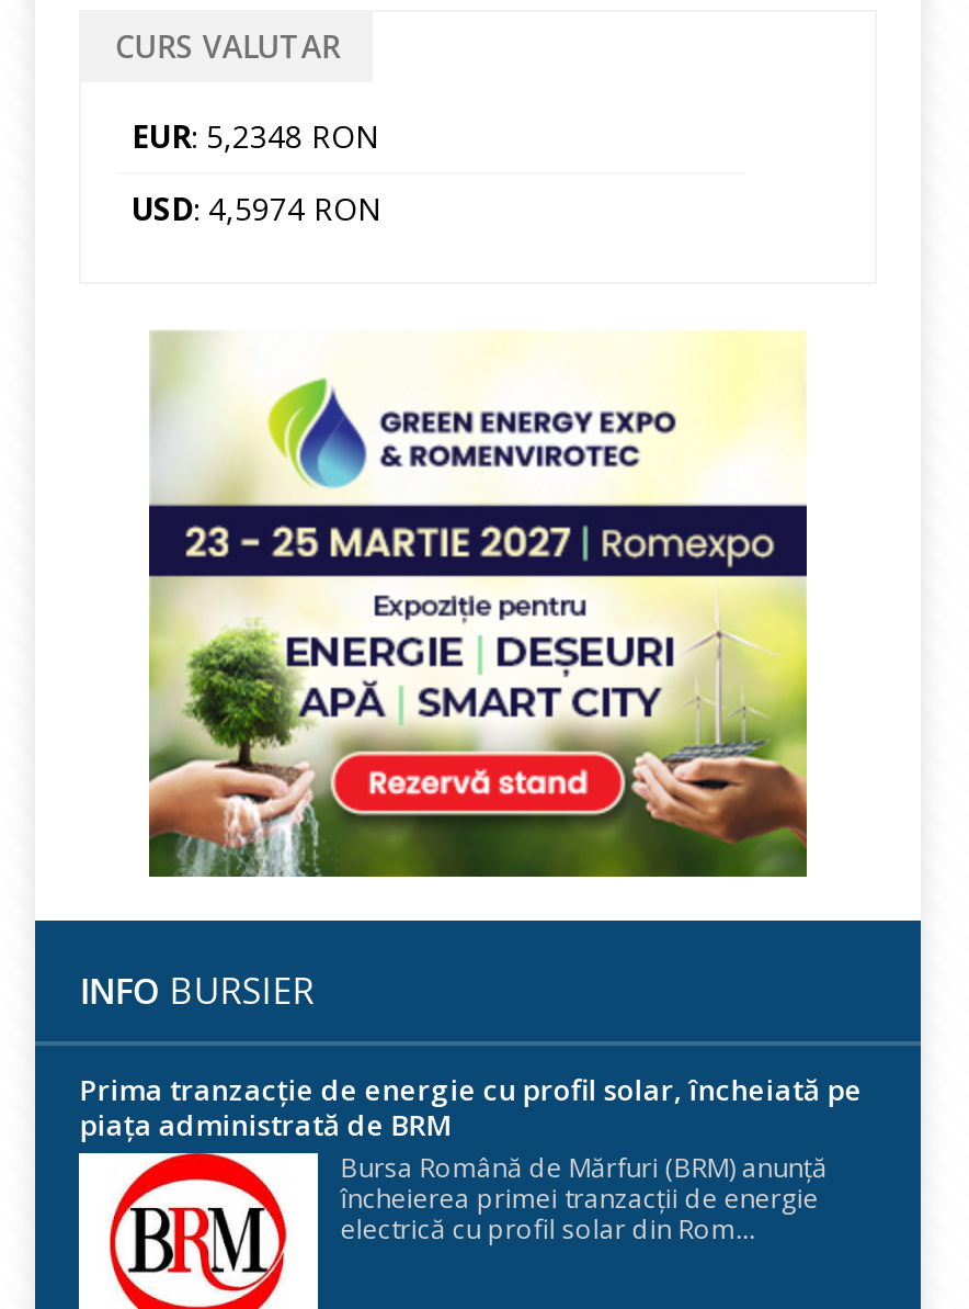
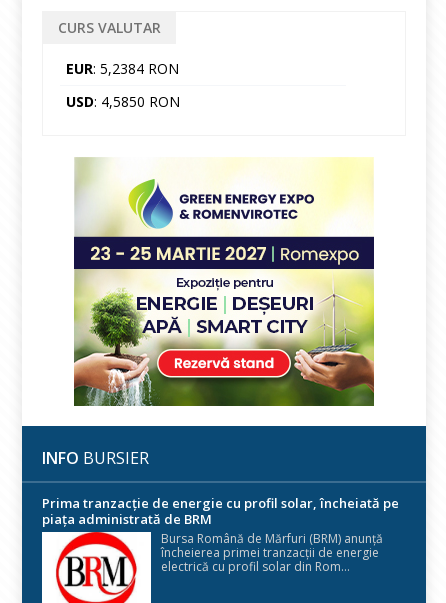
- EUR: 5,2348 RON
+ EUR: 5,2384 RON

- USD: 4,5974 RON
+ USD: 4,5850 RON
